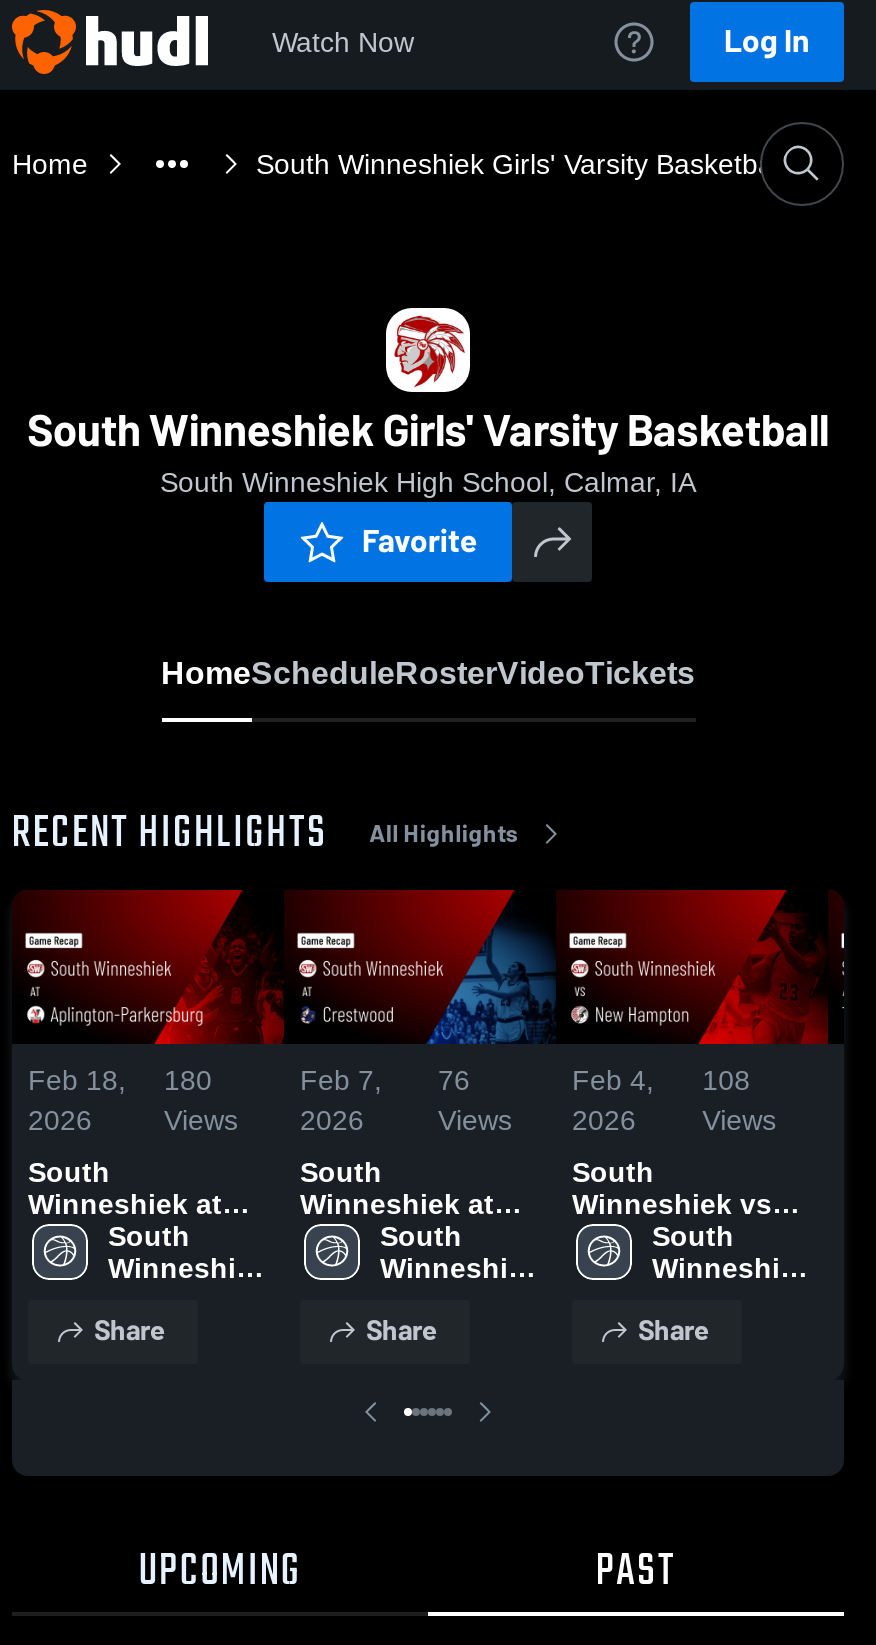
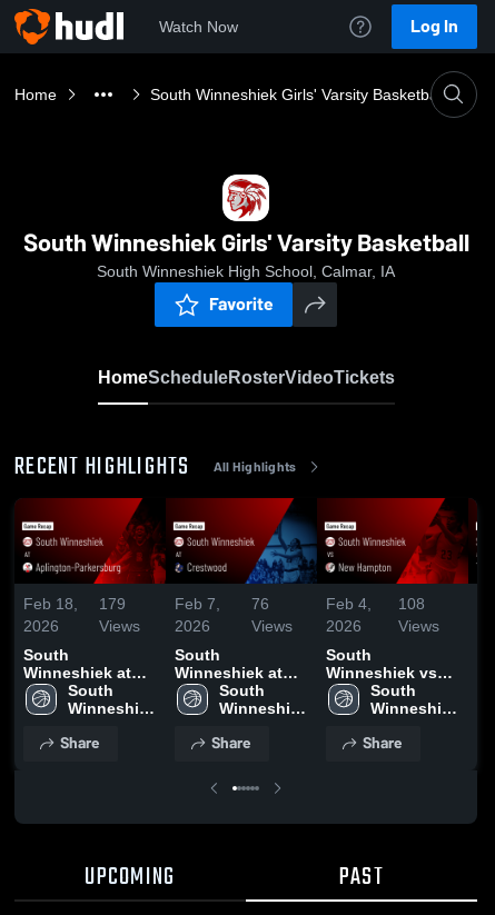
- Feb 18, 180
+ Feb 18, 179
